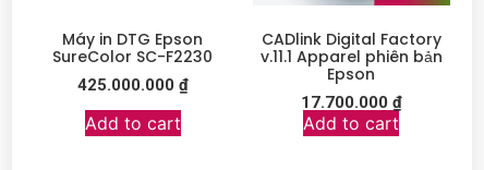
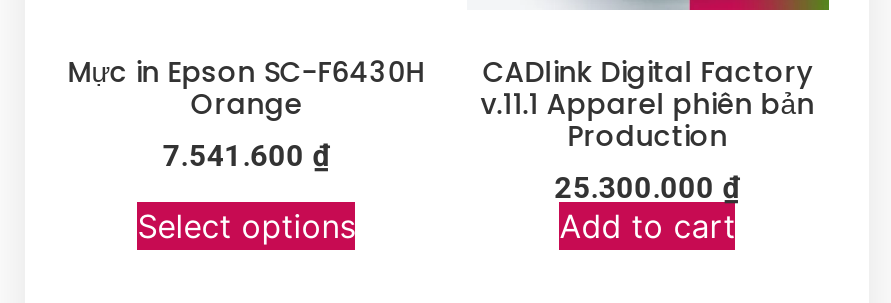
- Máy in DTG Epson
- SureColor SC-F2230
- 425.000.000 ₫
- Add to cart
+ Mực in Epson SC-F6430H
+ Orange
+ 7.541.600 ₫
+ Select options

- Epson
- 17.700.000 ₫
+ Production
+ 25.300.000 ₫
